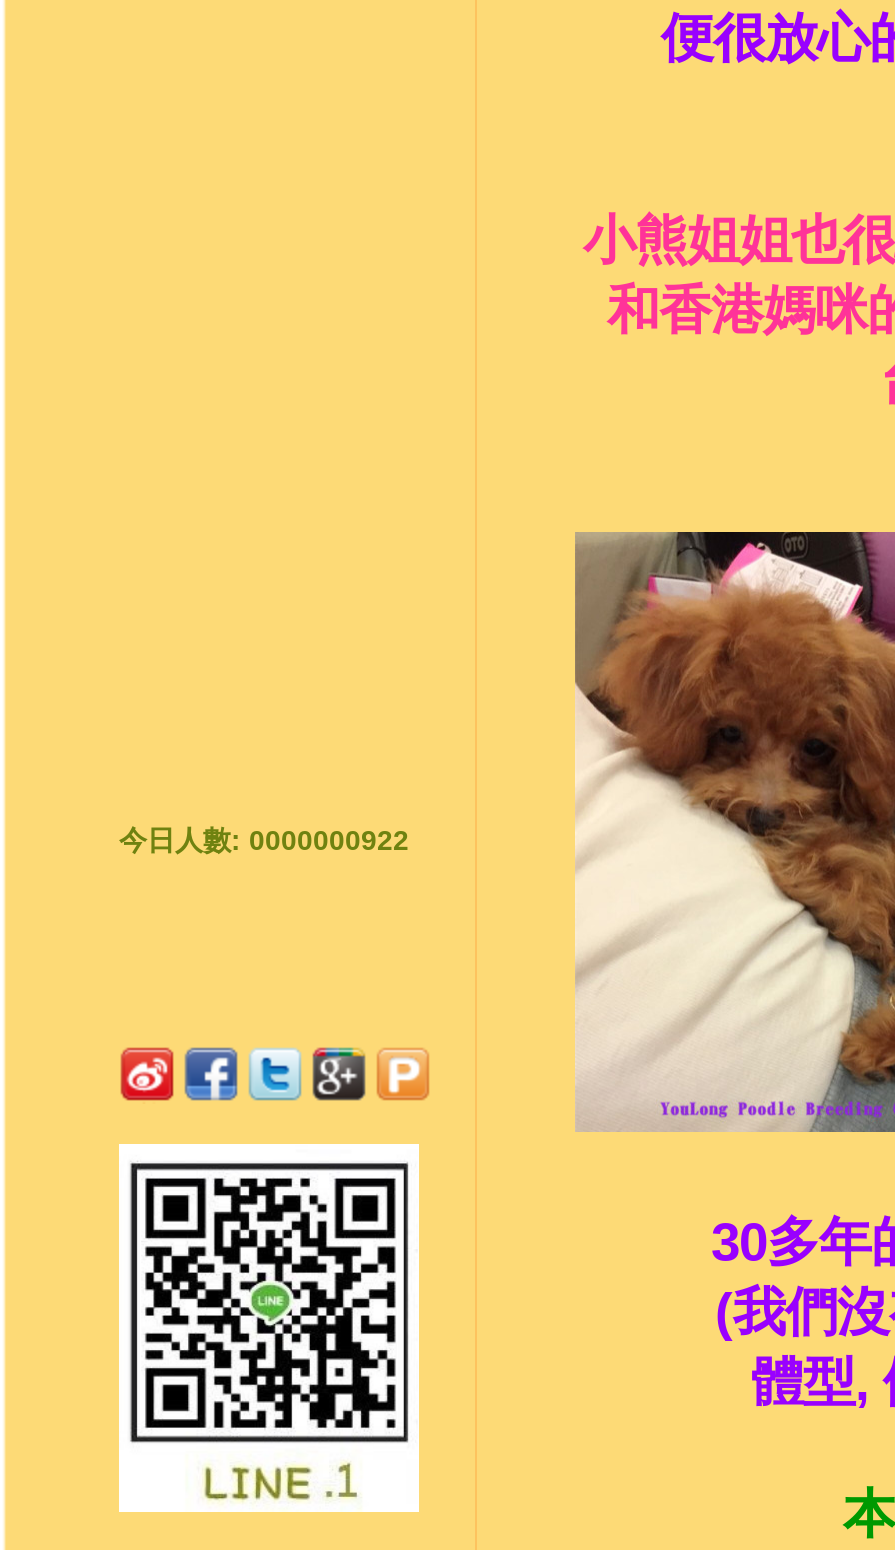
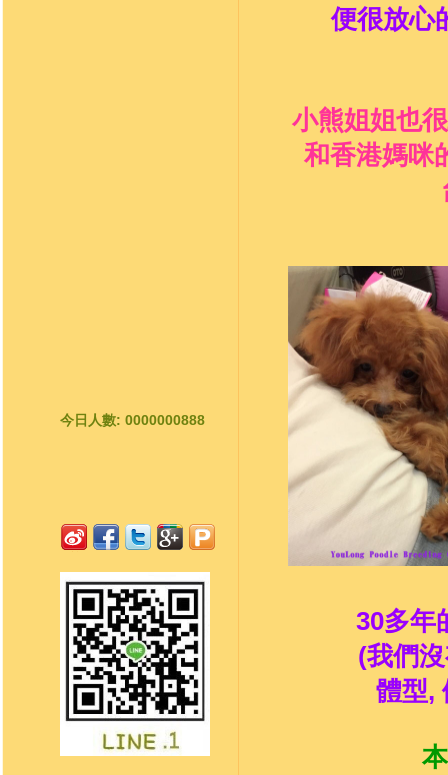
- 今日人數: 0000000922
+ 今日人數: 0000000888
